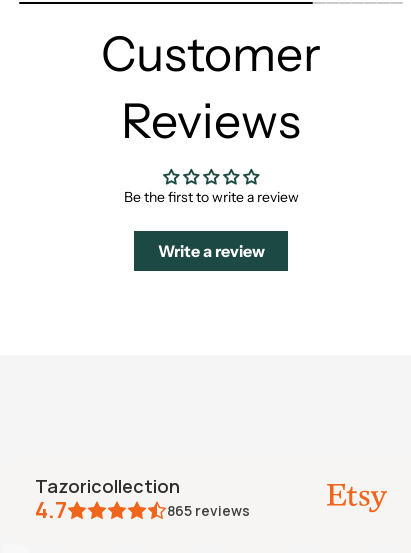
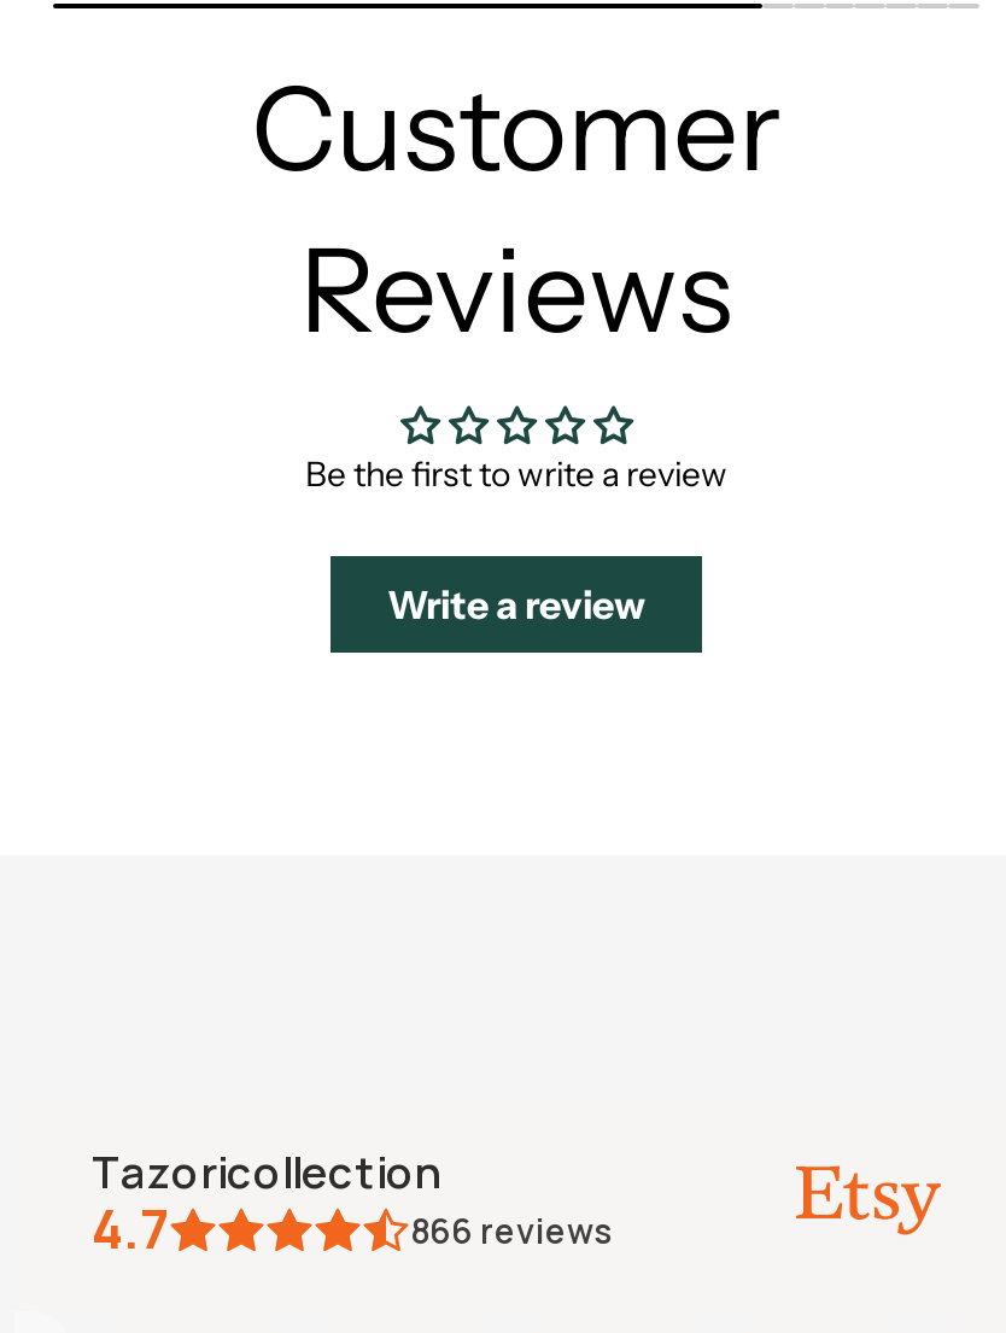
- 865 reviews
+ 866 reviews
